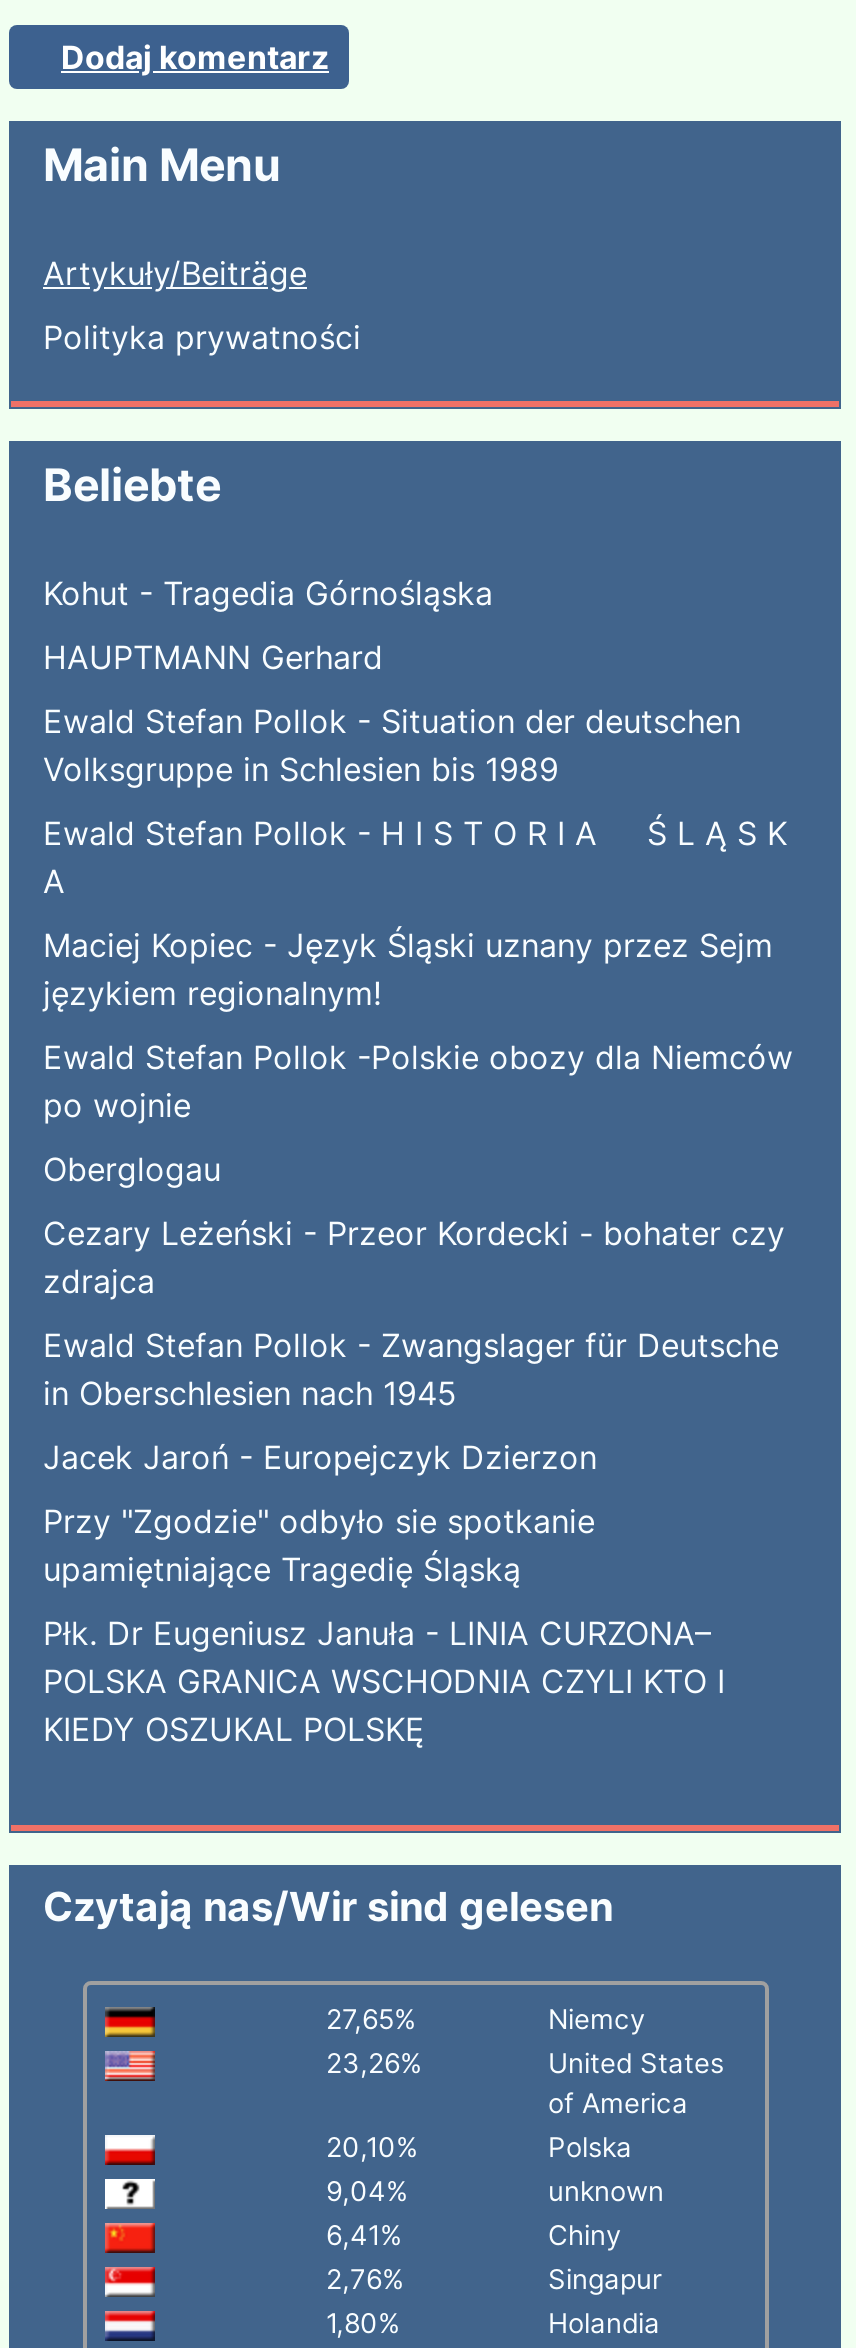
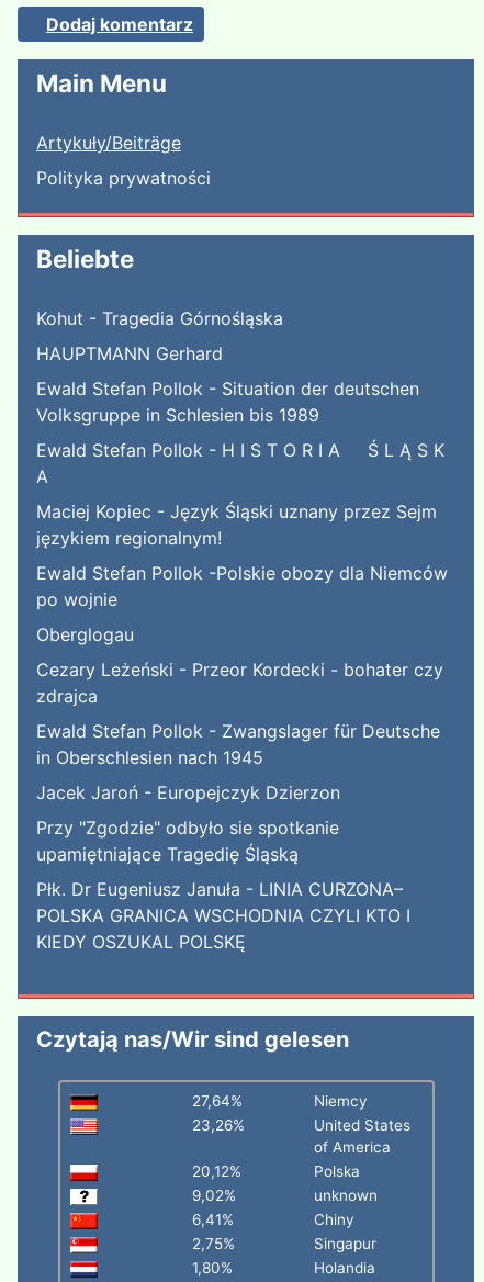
- 27,65%
+ 27,64%

- 20,10%
+ 20,12%

- 9,04%
+ 9,02%

- 2,76%
+ 2,75%
